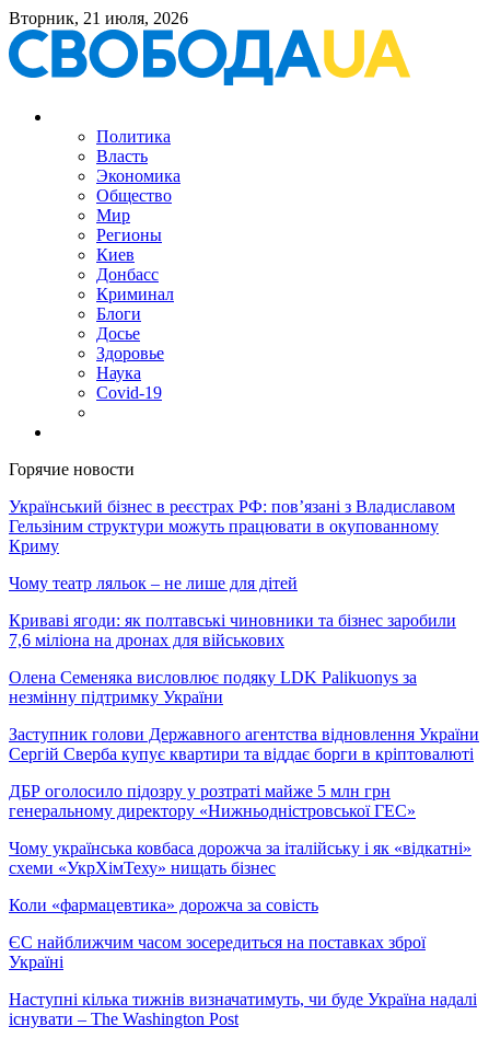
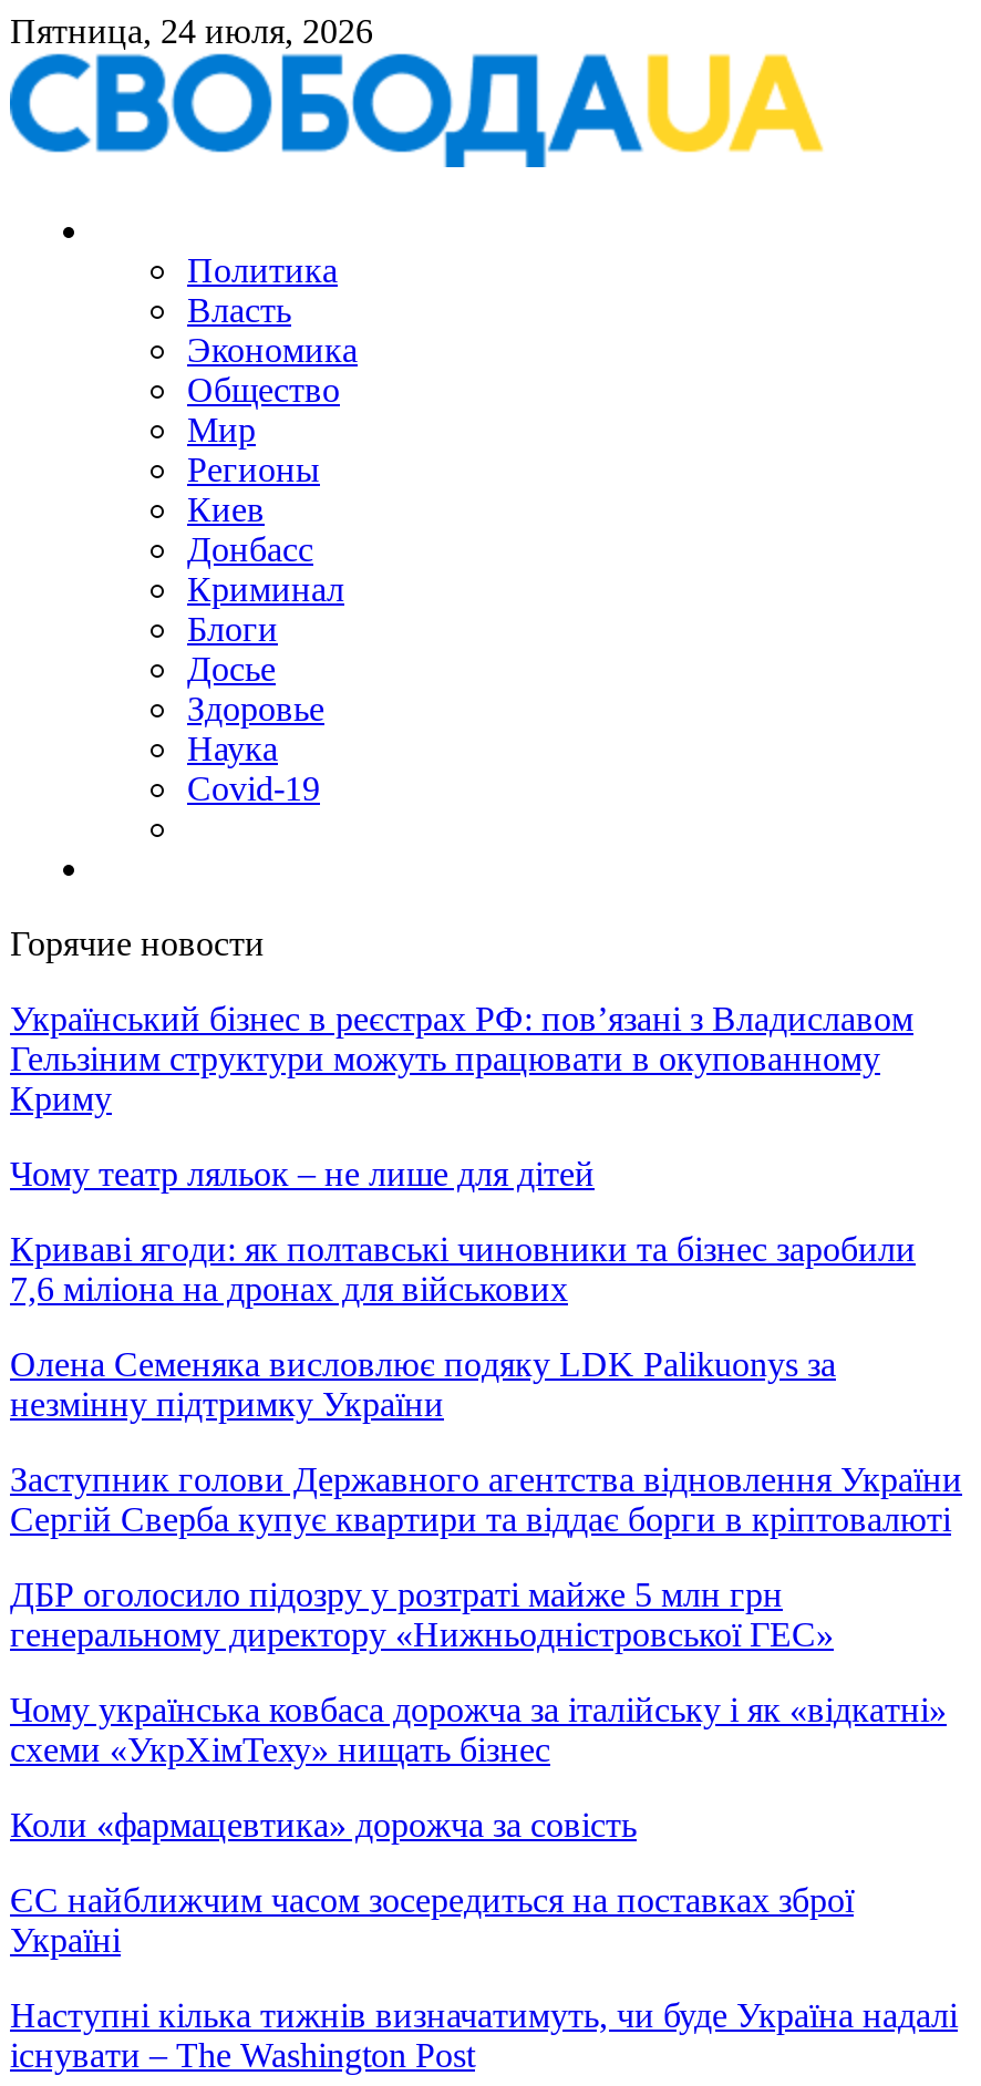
- Вторник, 21 июля, 2026
+ Пятница, 24 июля, 2026
